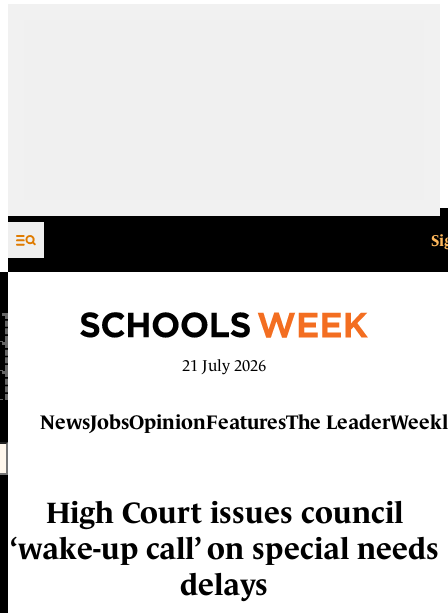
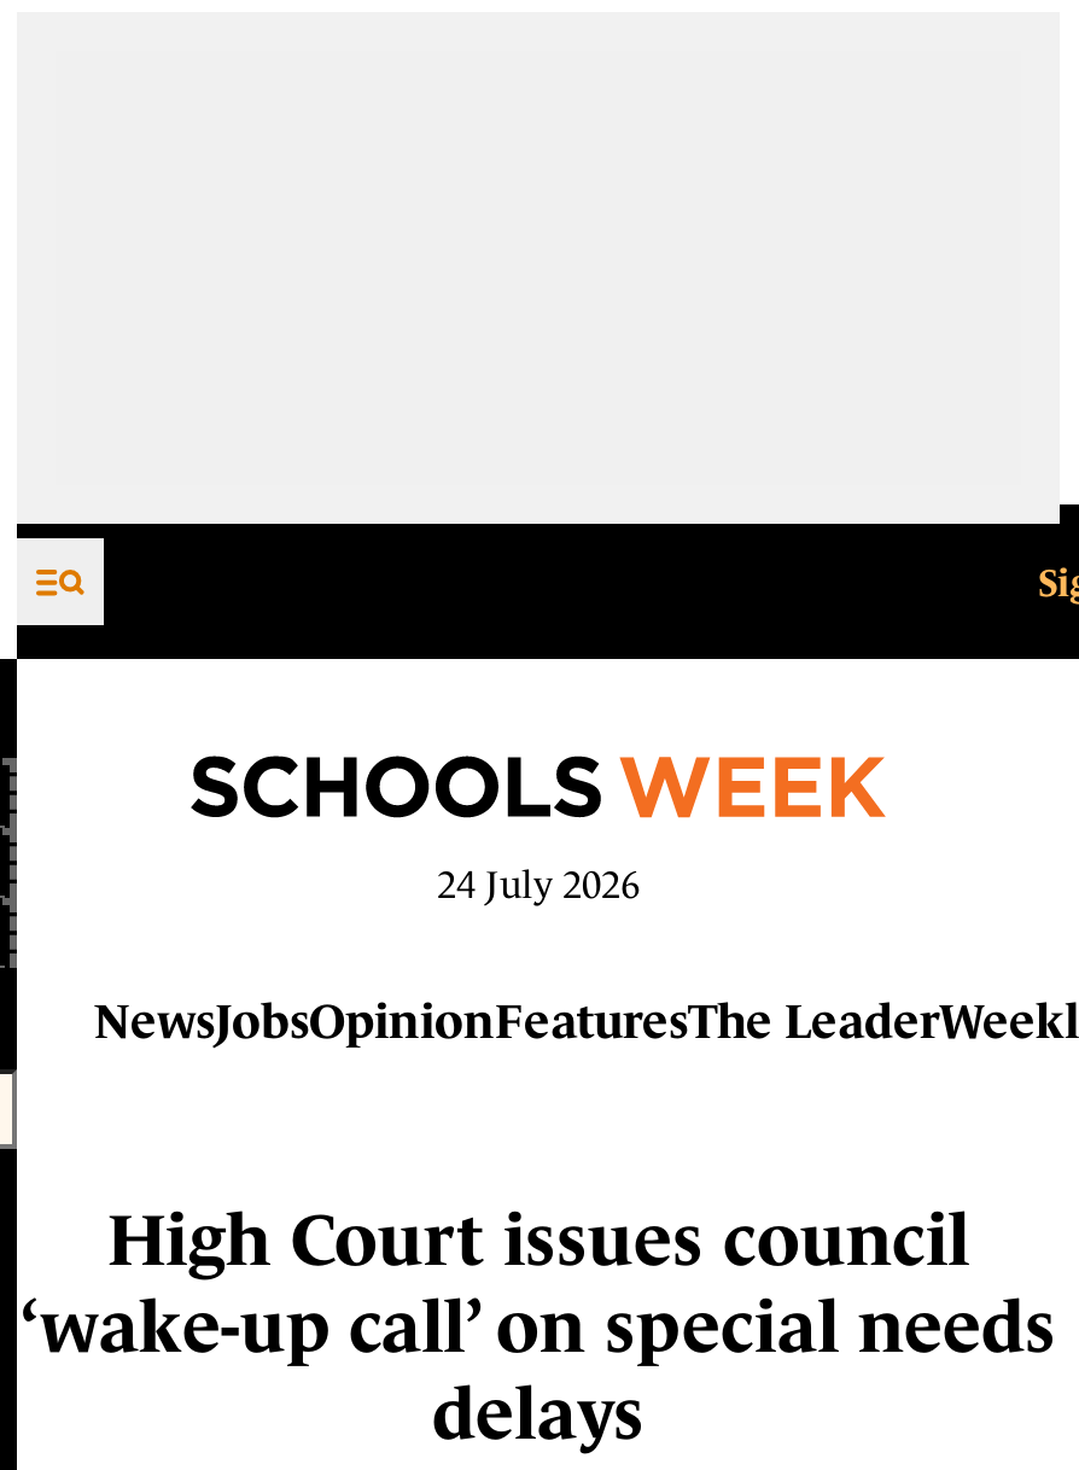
- 21 July 2026
+ 24 July 2026
